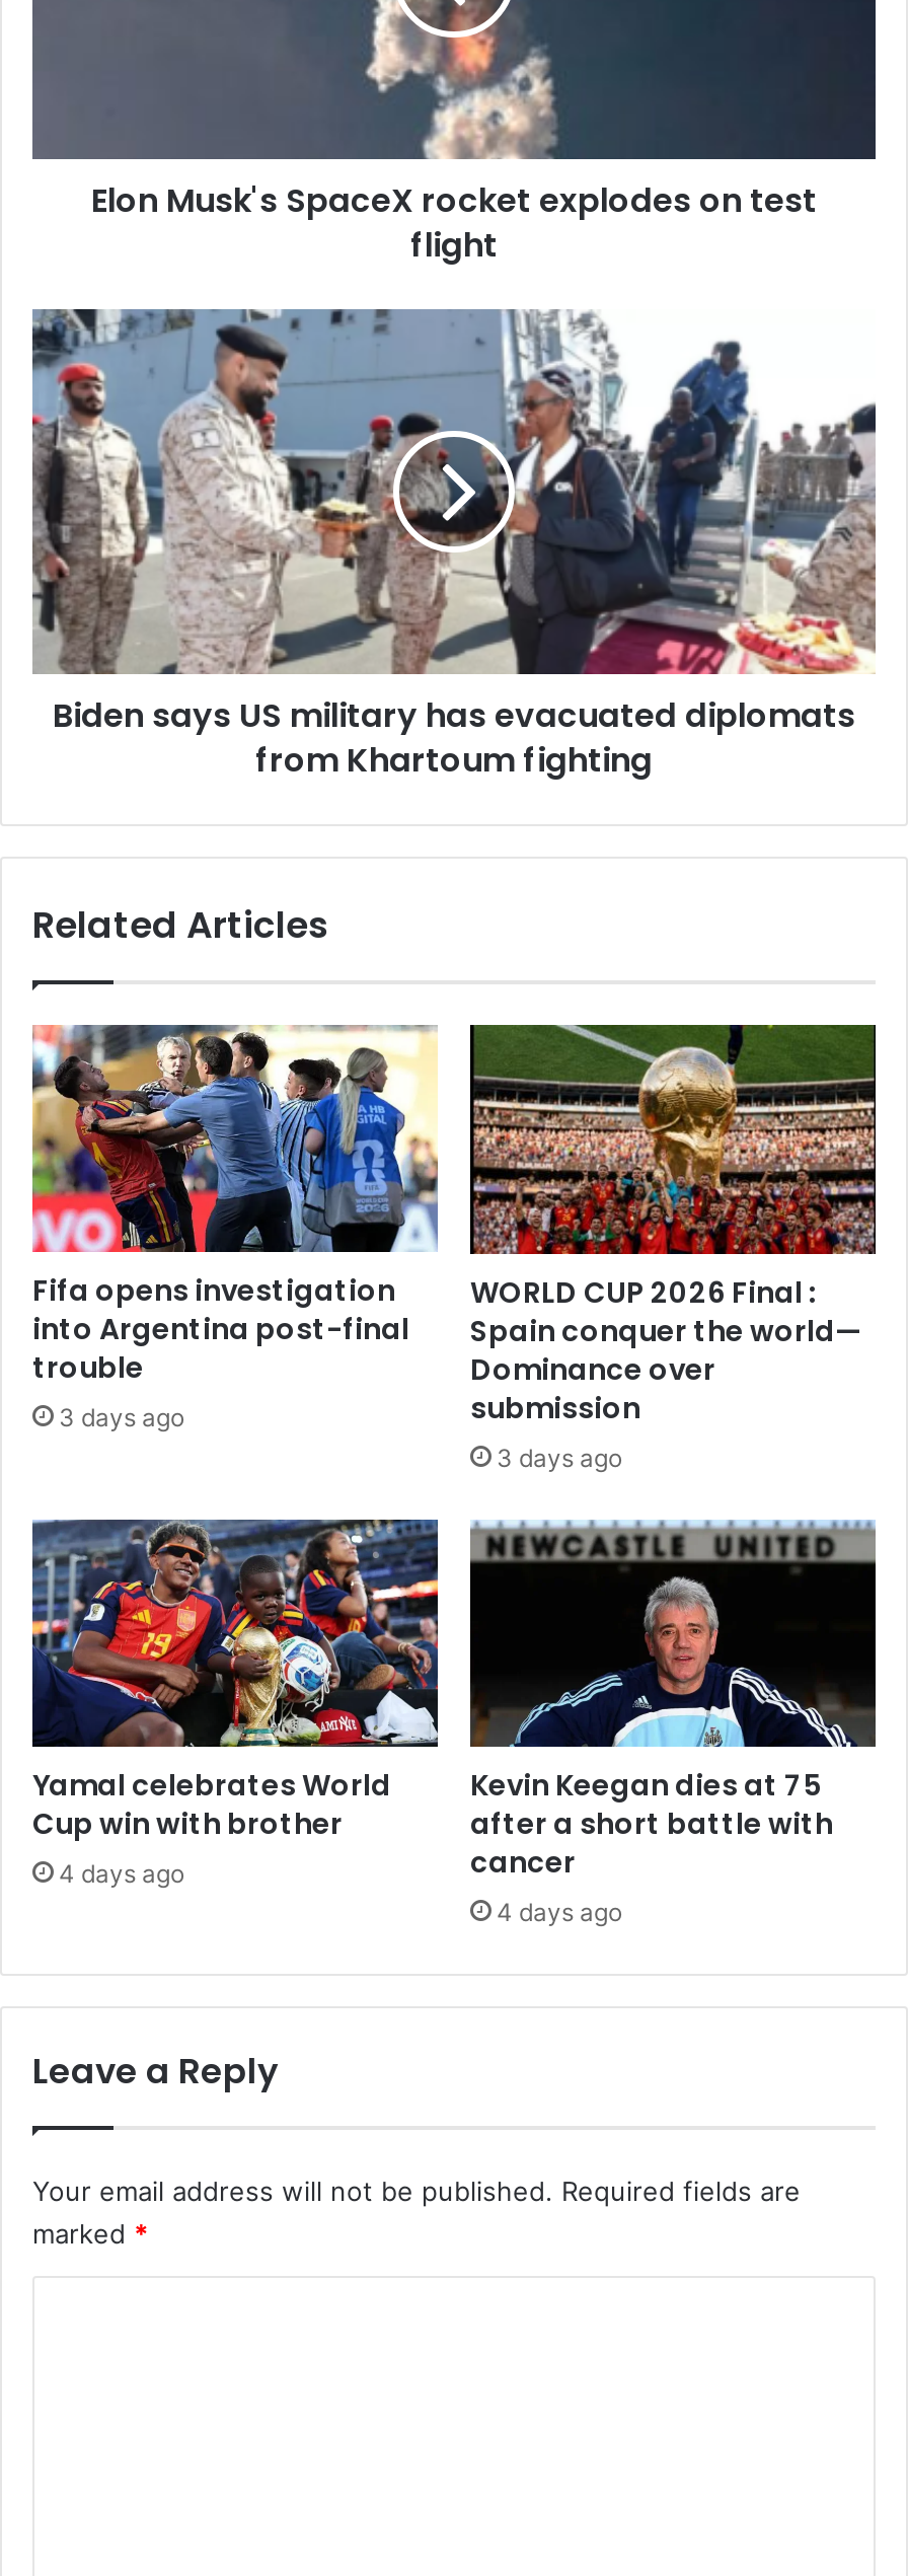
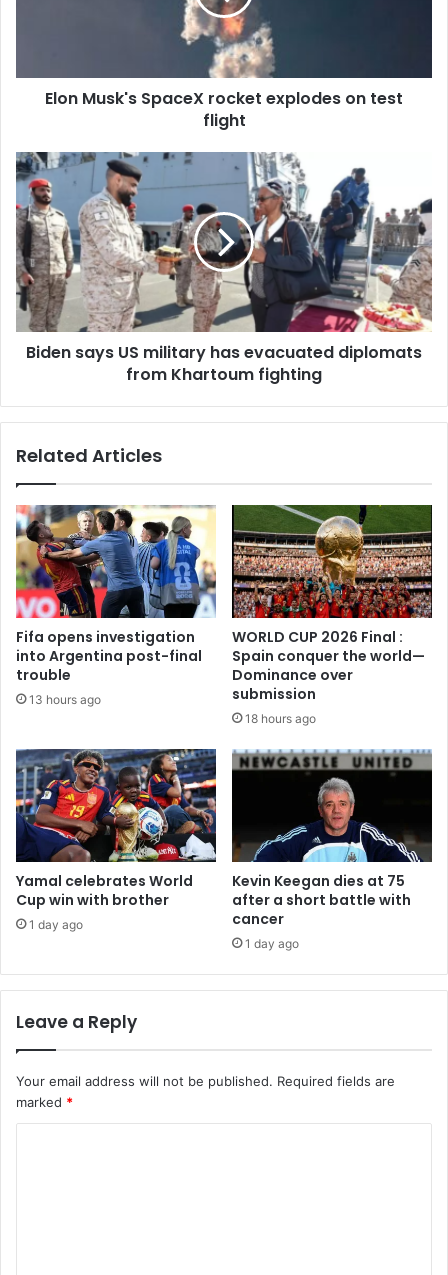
- 3 days ago
+ 13 hours ago

- 3 days ago
+ 18 hours ago

- 4 days ago
+ 1 day ago

- 4 days ago
+ 1 day ago
